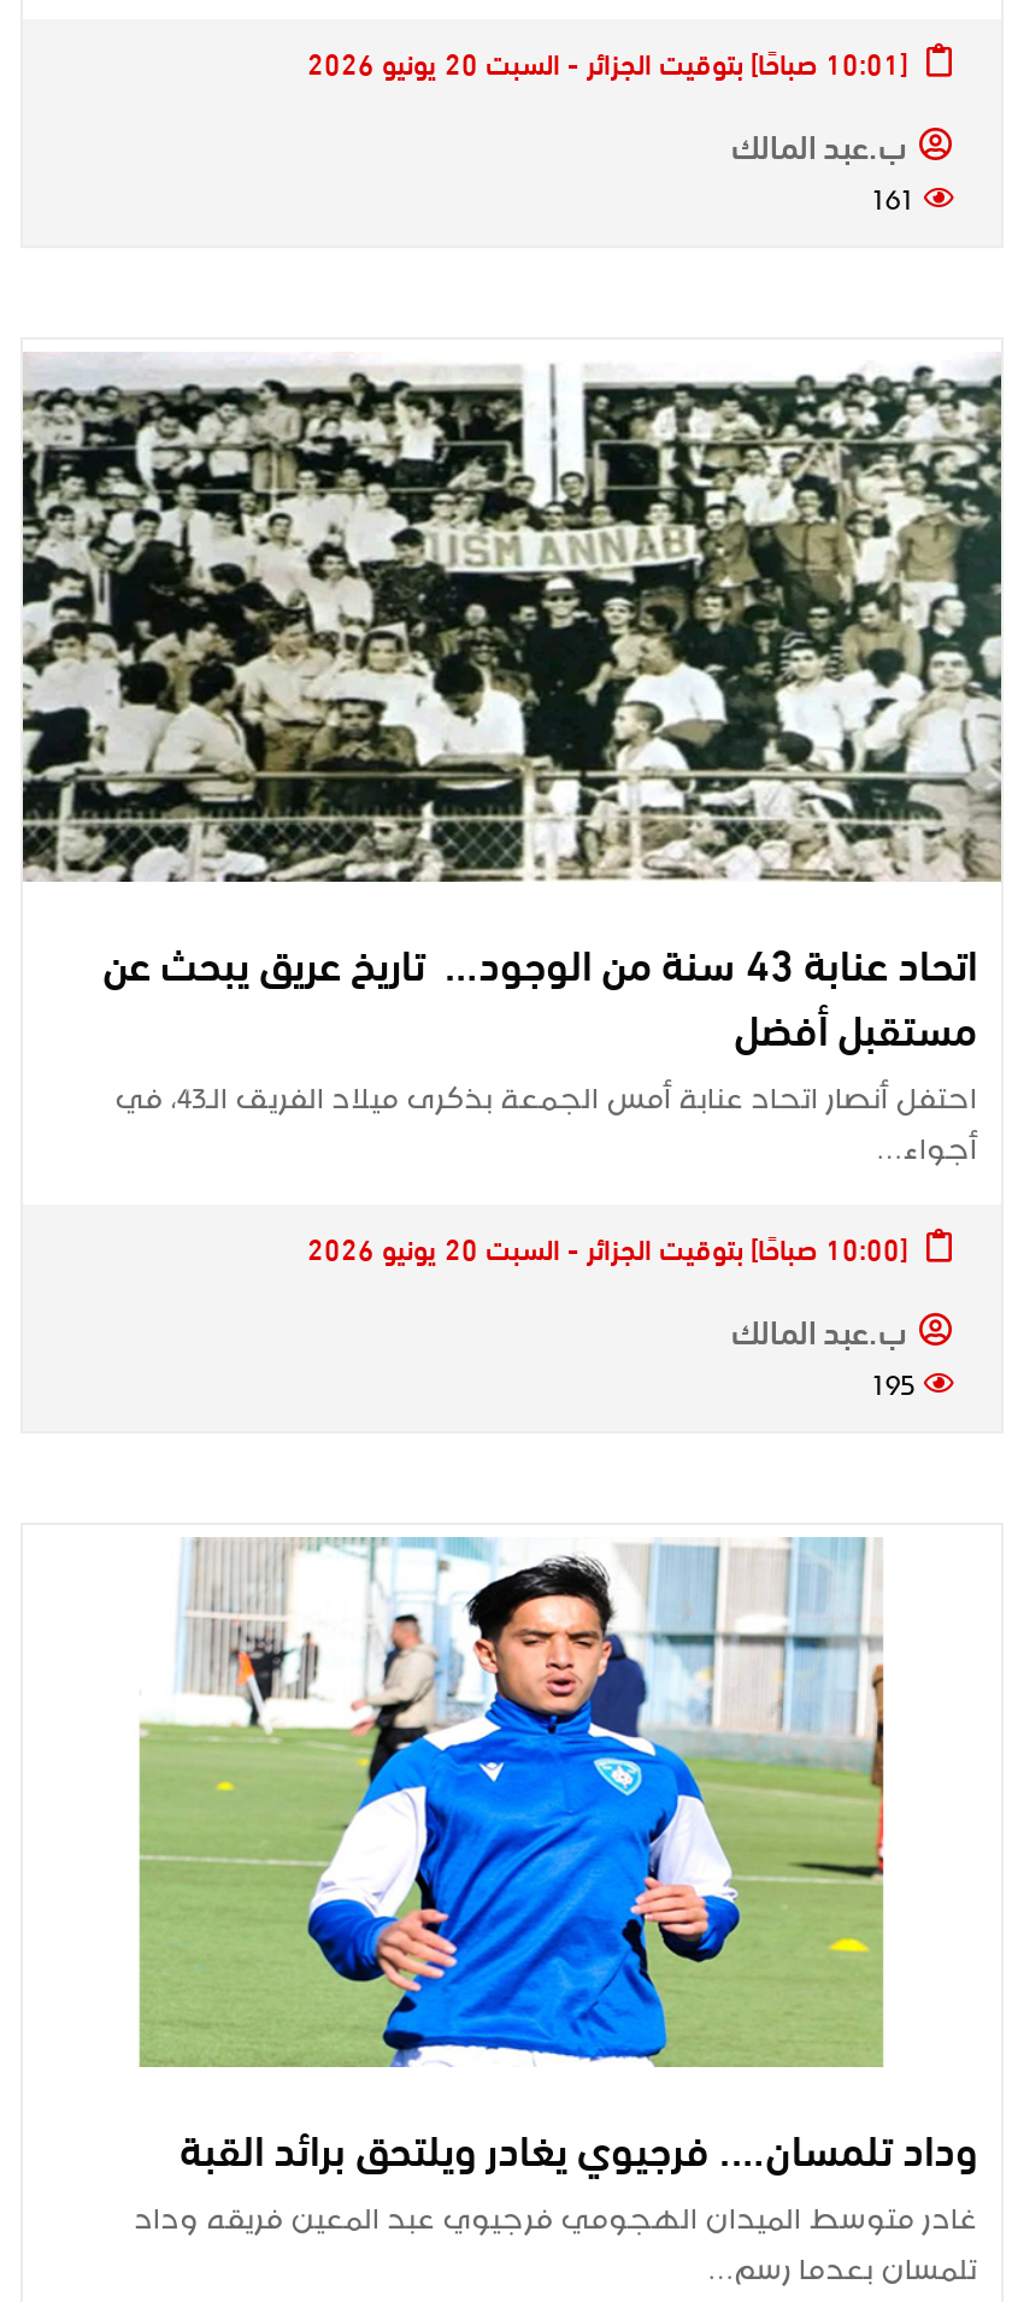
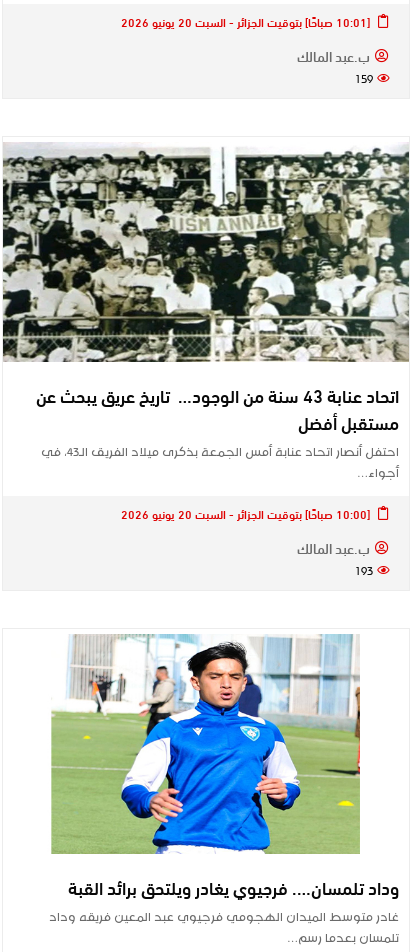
- 161
+ 159

- 195
+ 193
